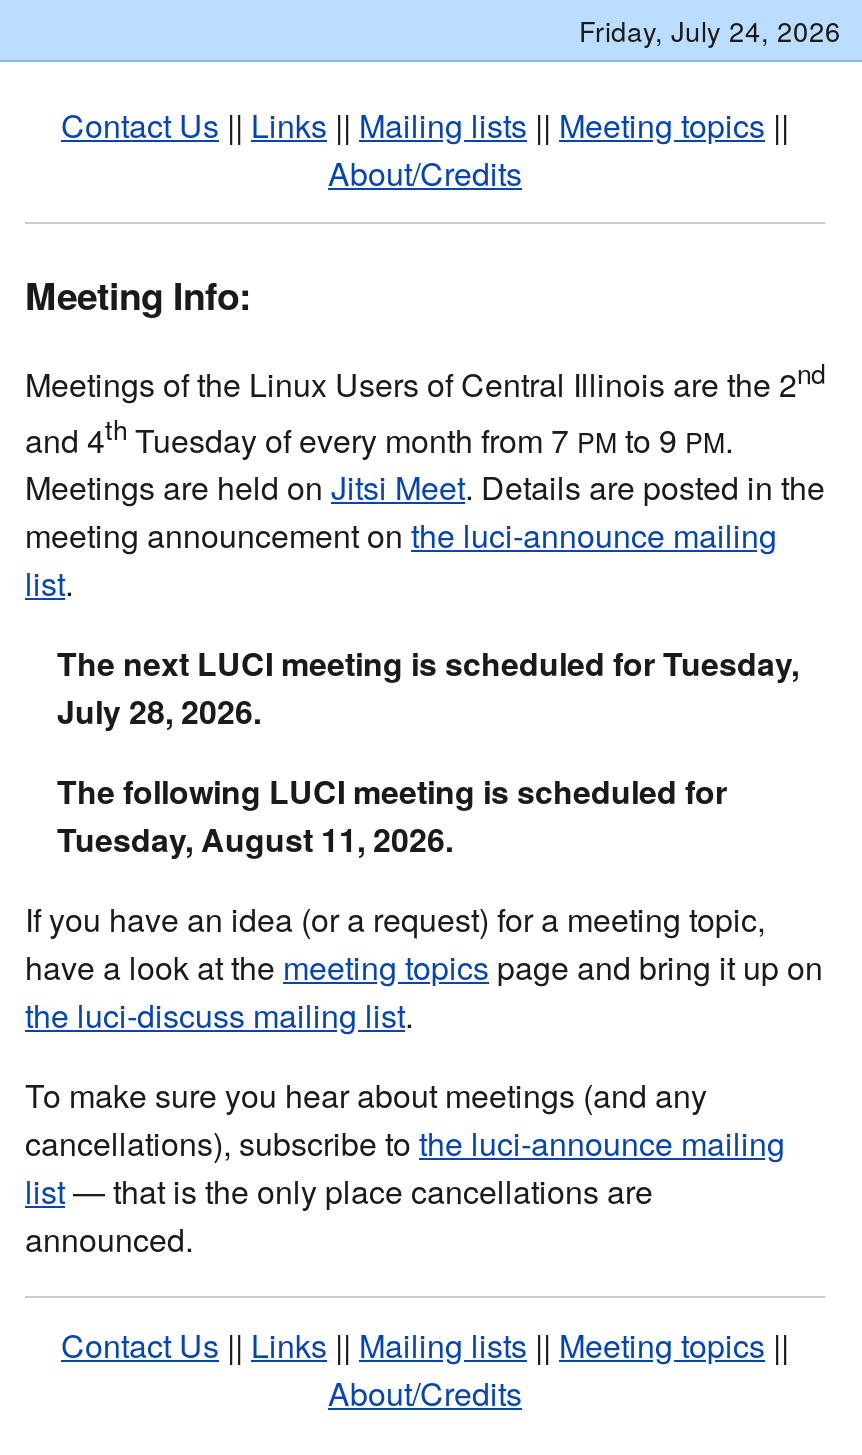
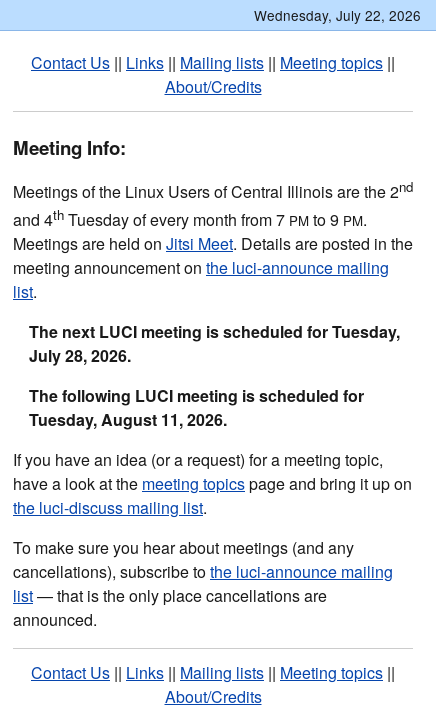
- Friday, July 24, 2026
+ Wednesday, July 22, 2026
